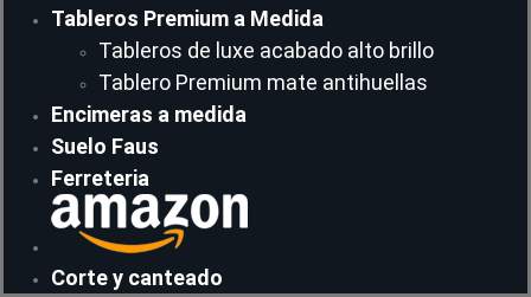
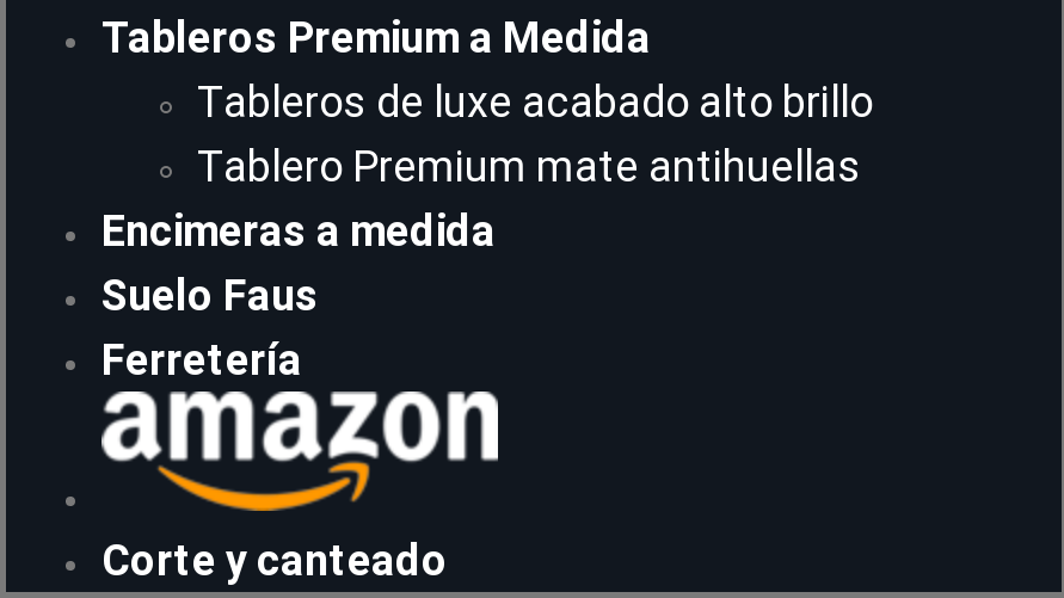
- Ferreteria
+ Ferretería
